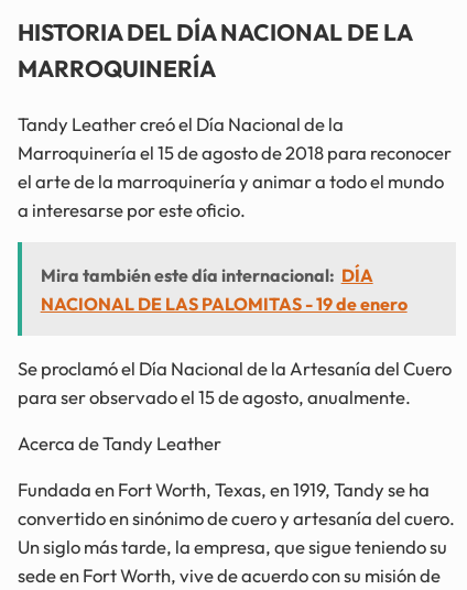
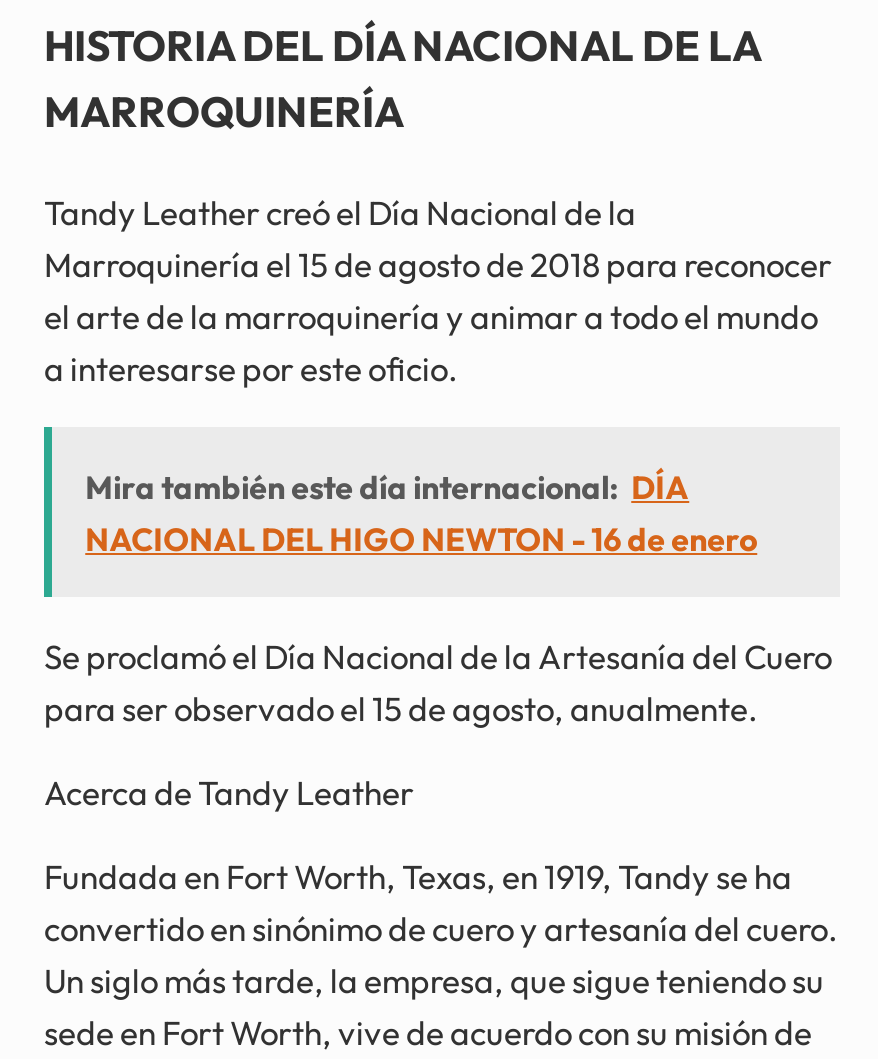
- NACIONAL DE LAS PALOMITAS - 19 de enero
+ NACIONAL DEL HIGO NEWTON - 16 de enero
